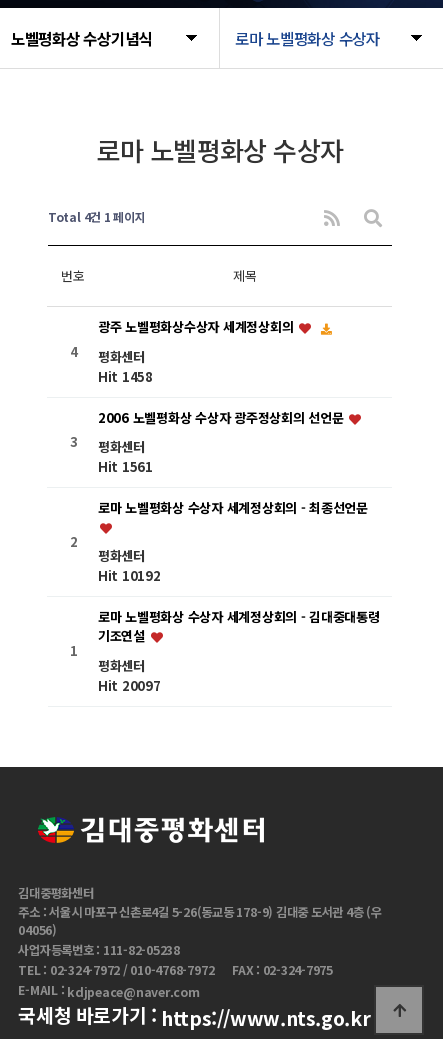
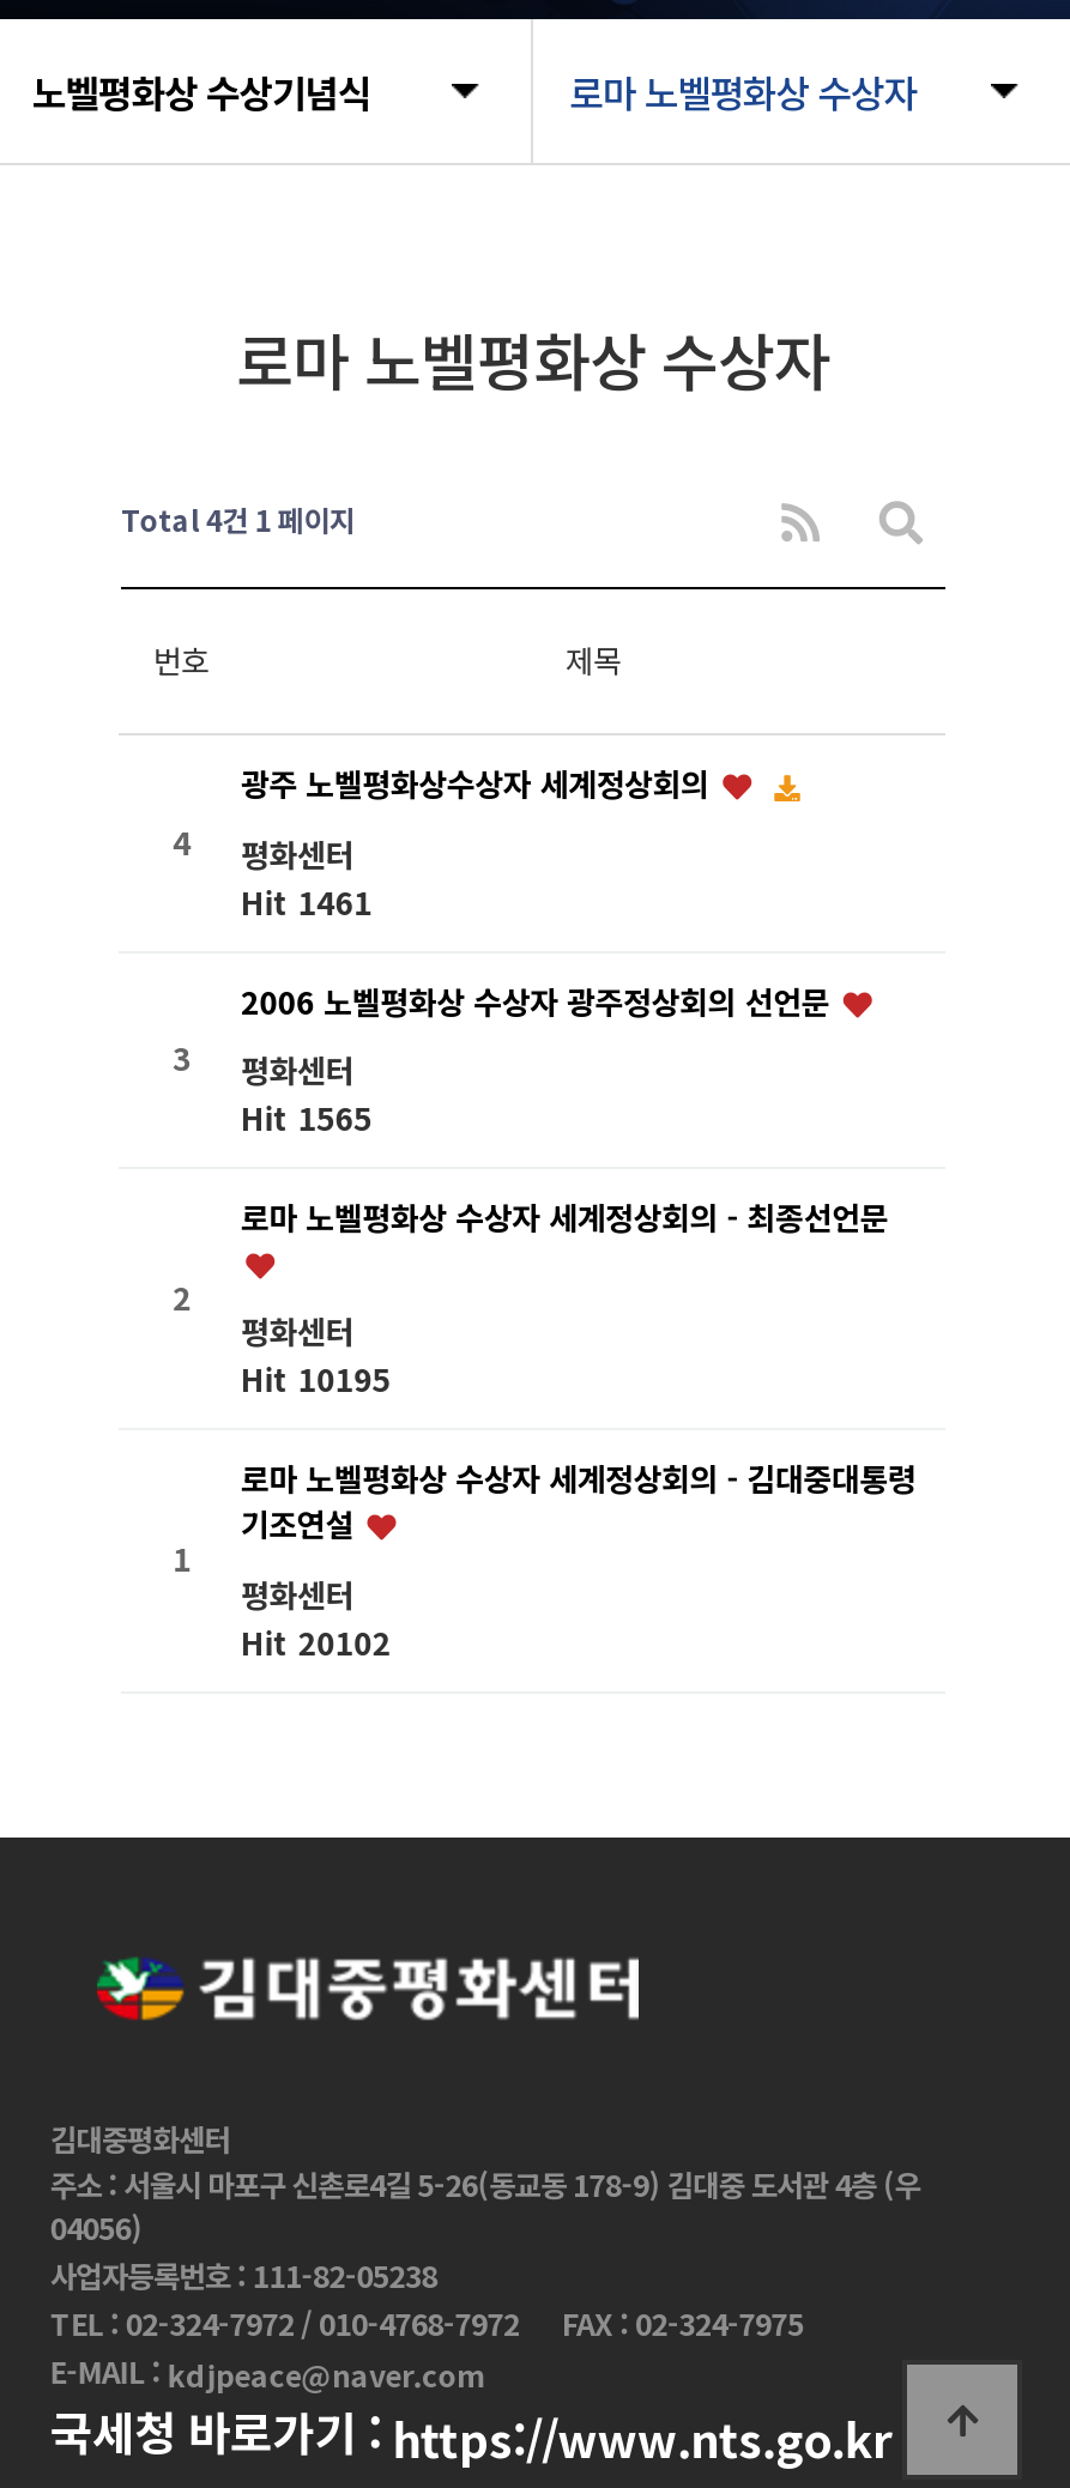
- Hit 1458
+ Hit 1461

- Hit 1561
+ Hit 1565

- Hit 10192
+ Hit 10195

- Hit 20097
+ Hit 20102
